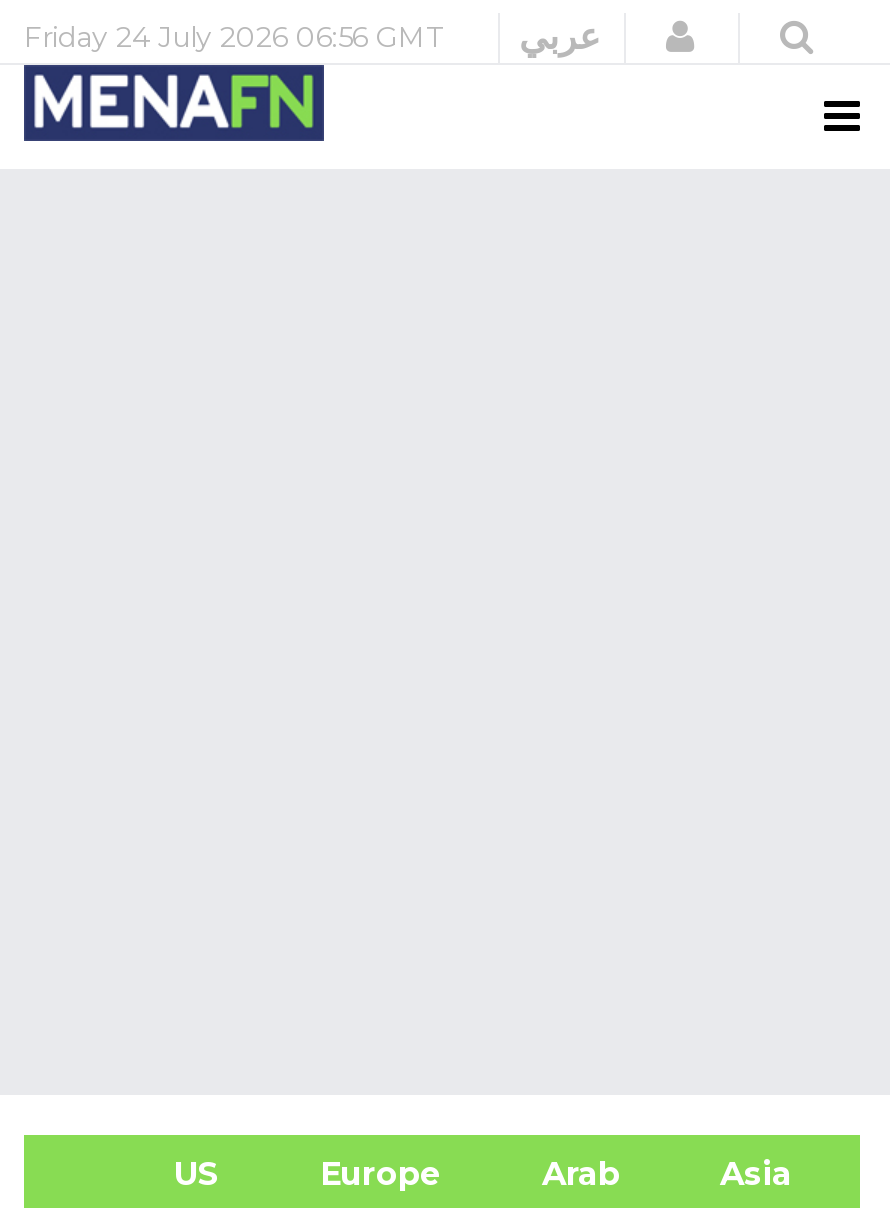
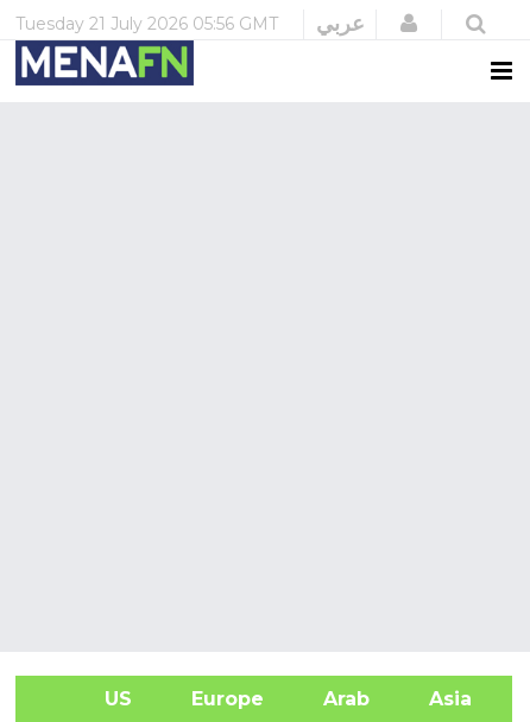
- Friday 24 July 2026 06:56 GMT
+ Tuesday 21 July 2026 05:56 GMT
